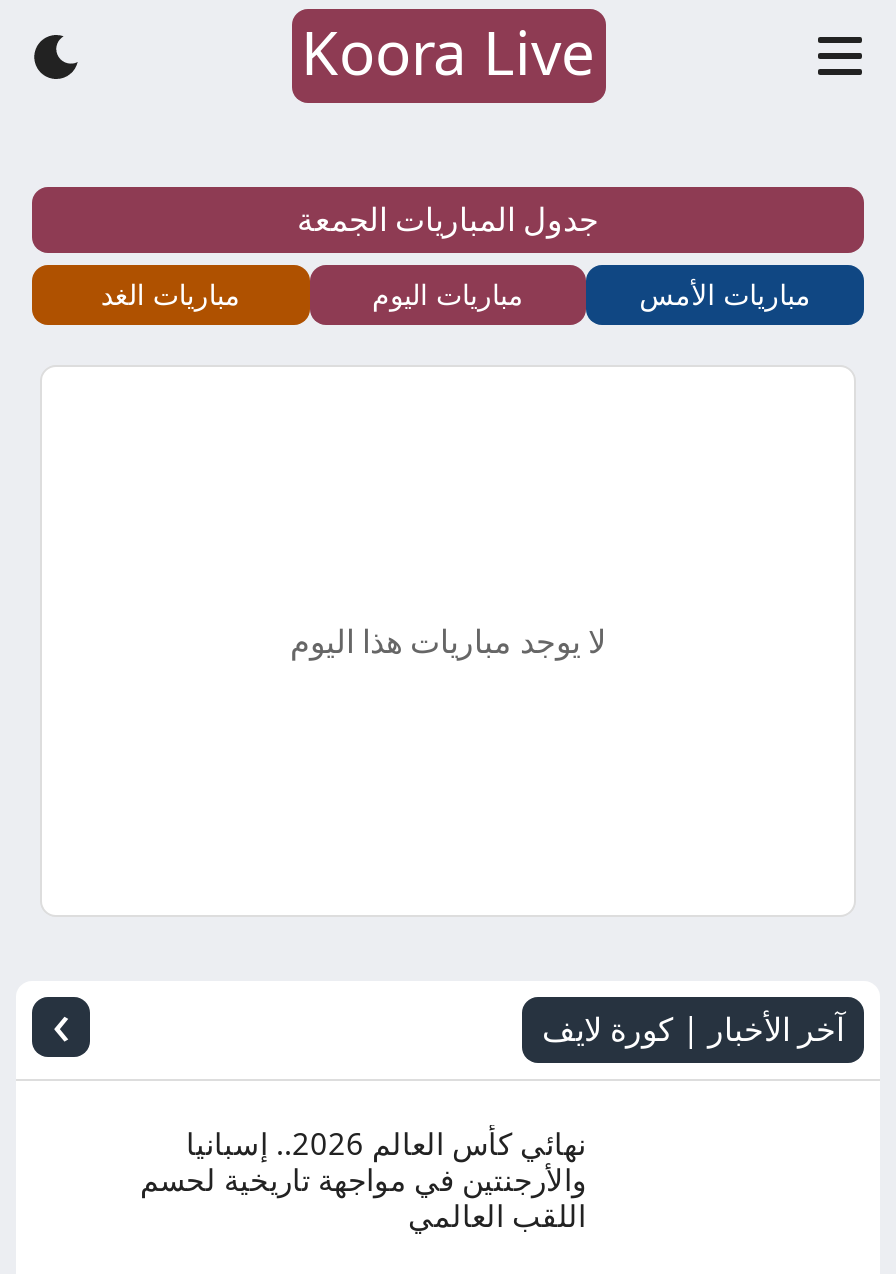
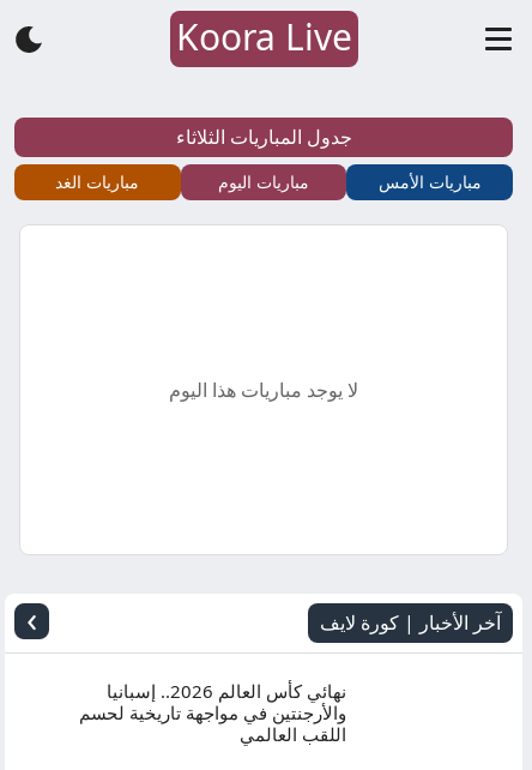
- جدول المباريات الجمعة
+ جدول المباريات الثلاثاء
